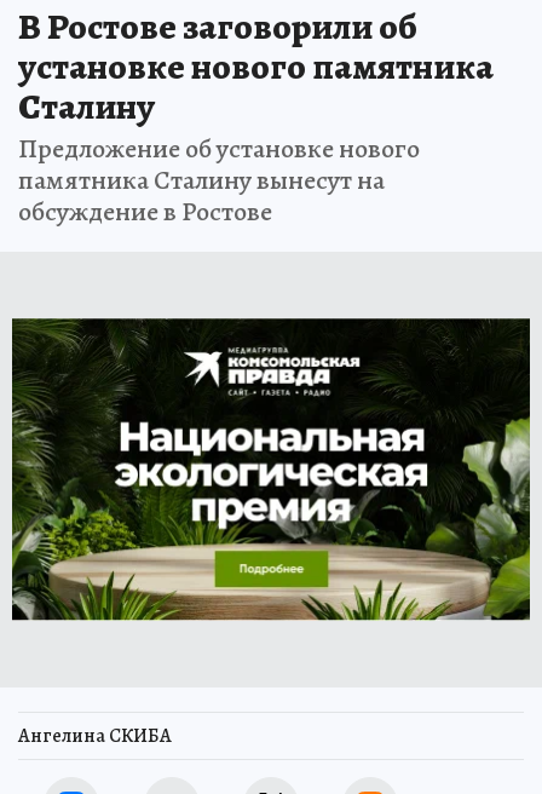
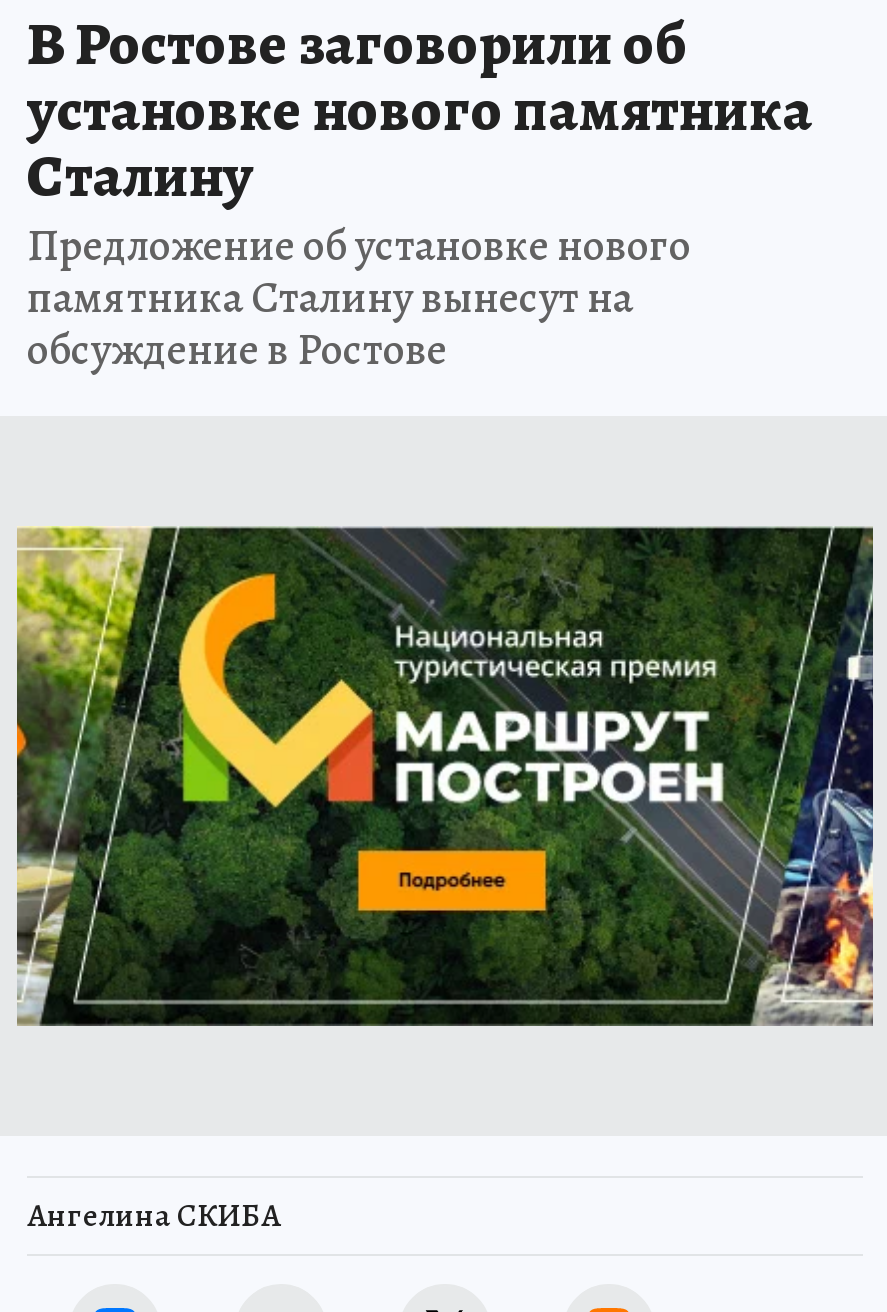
- [image]
+ [image]
